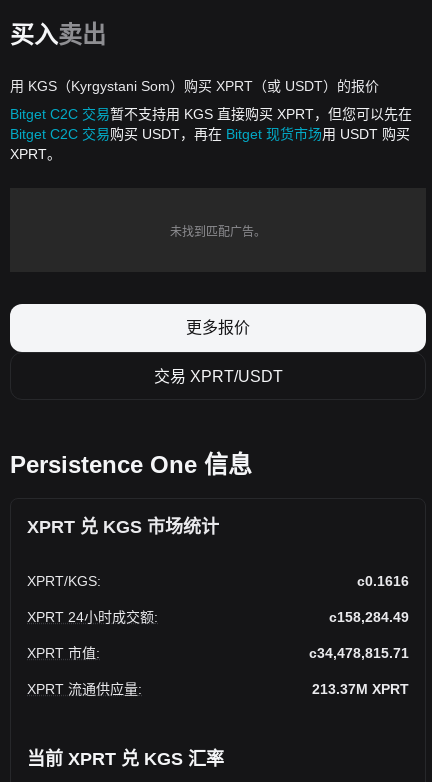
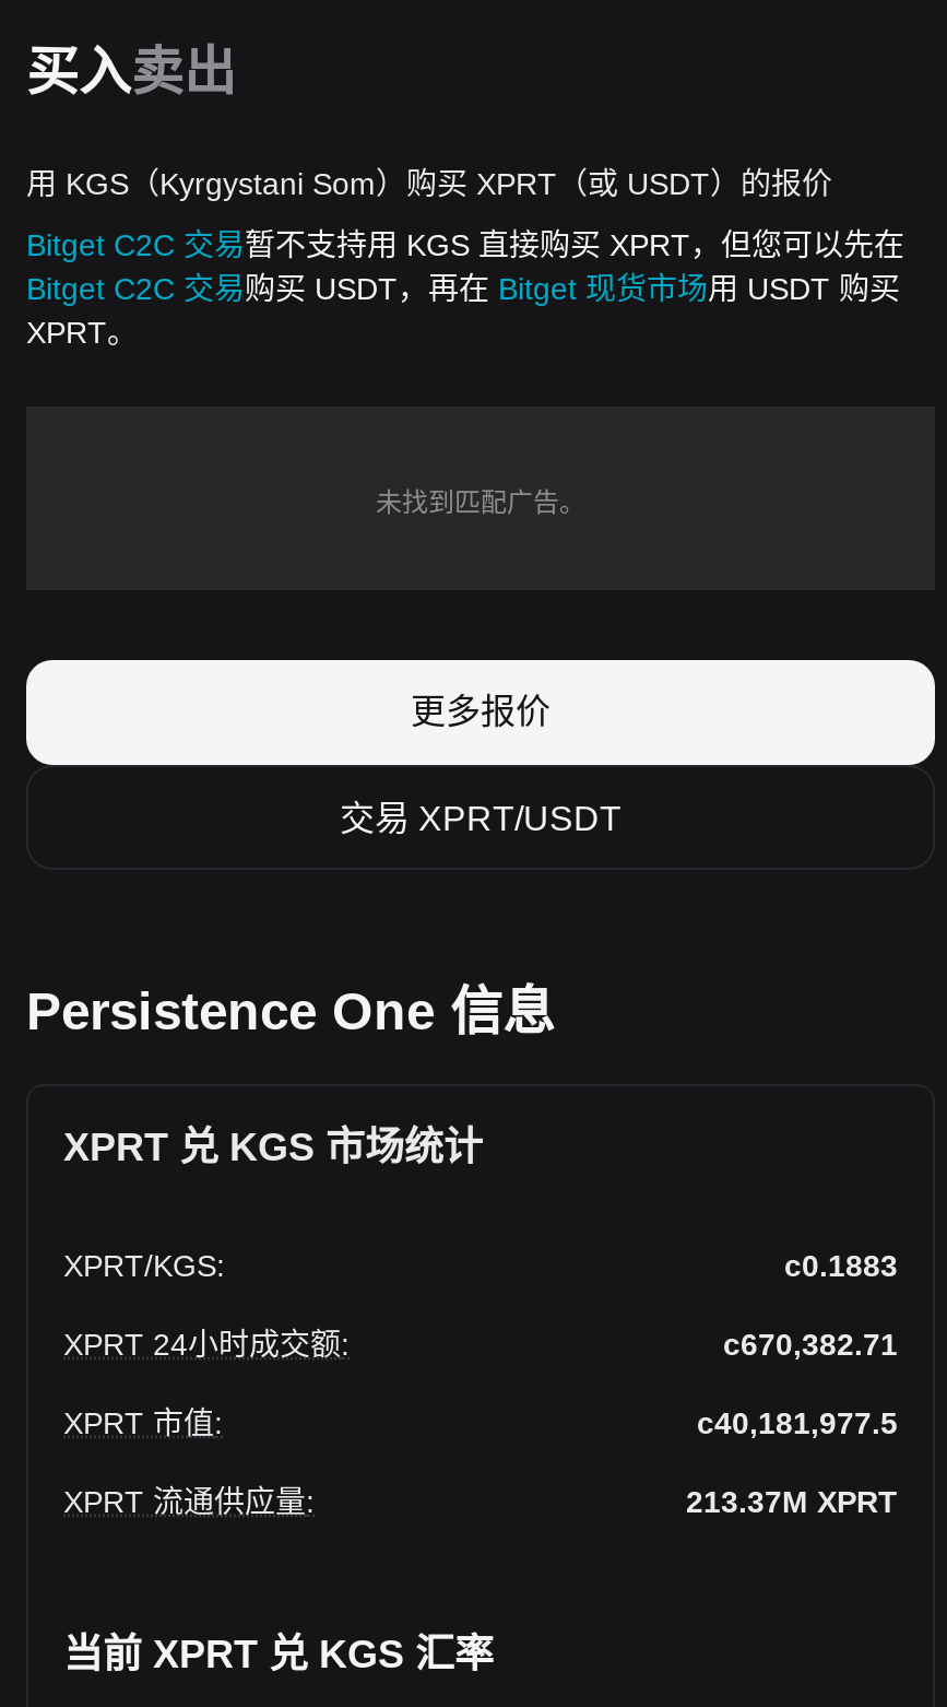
- с0.1616
+ с0.1883

- с158,284.49
+ с670,382.71

- с34,478,815.71
+ с40,181,977.5
